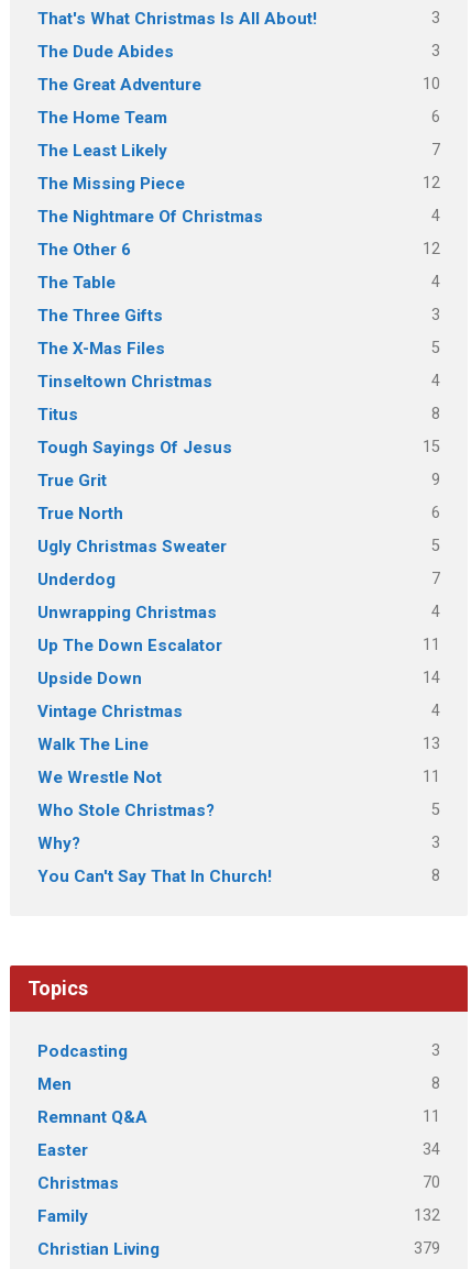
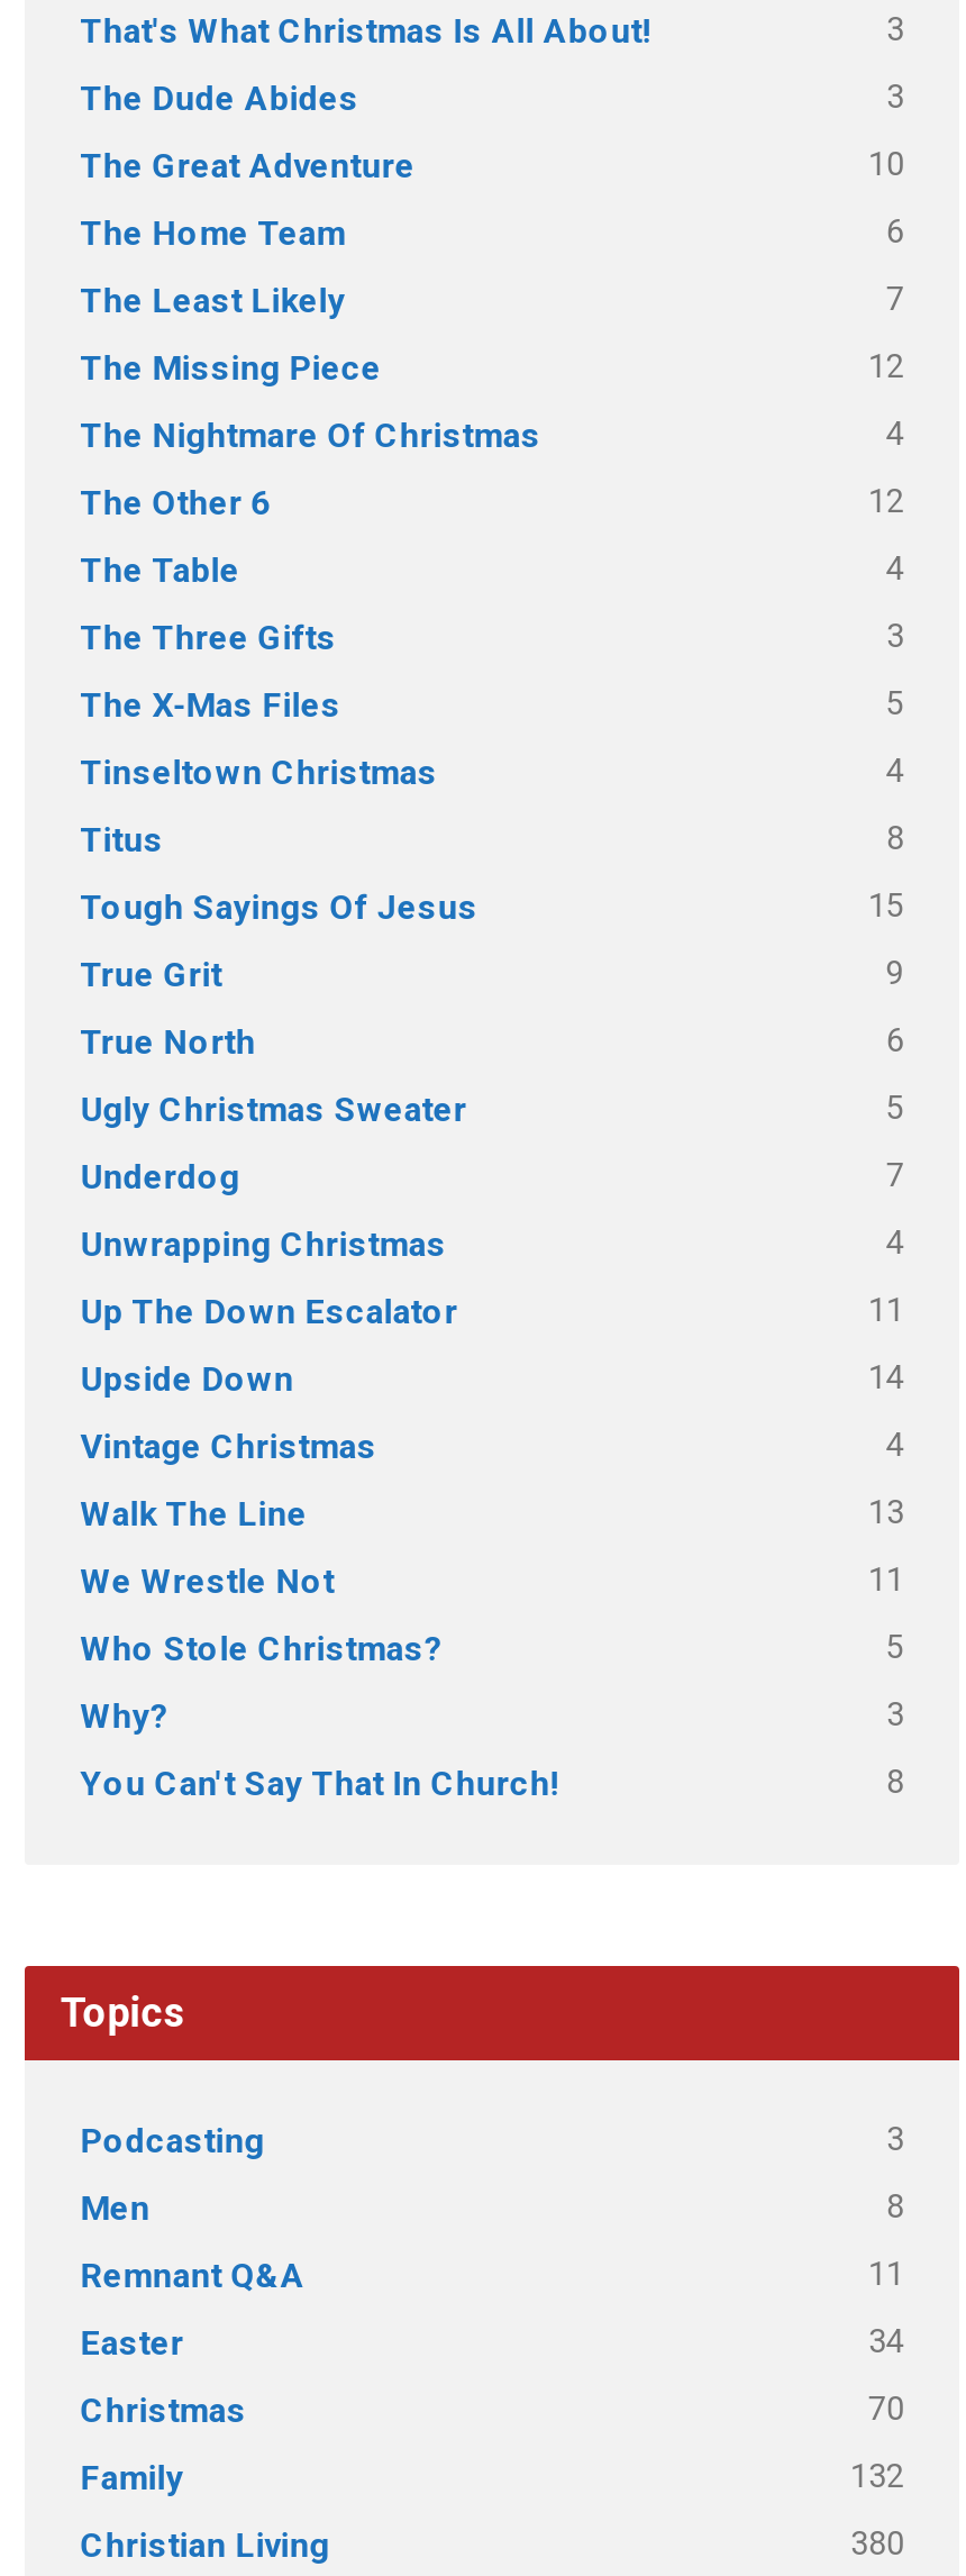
- 379
+ 380
